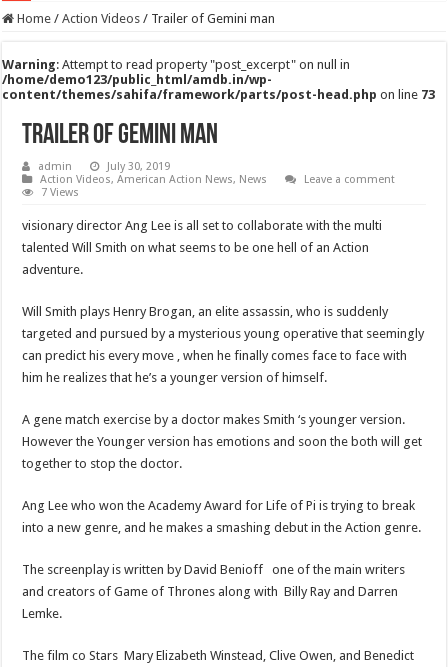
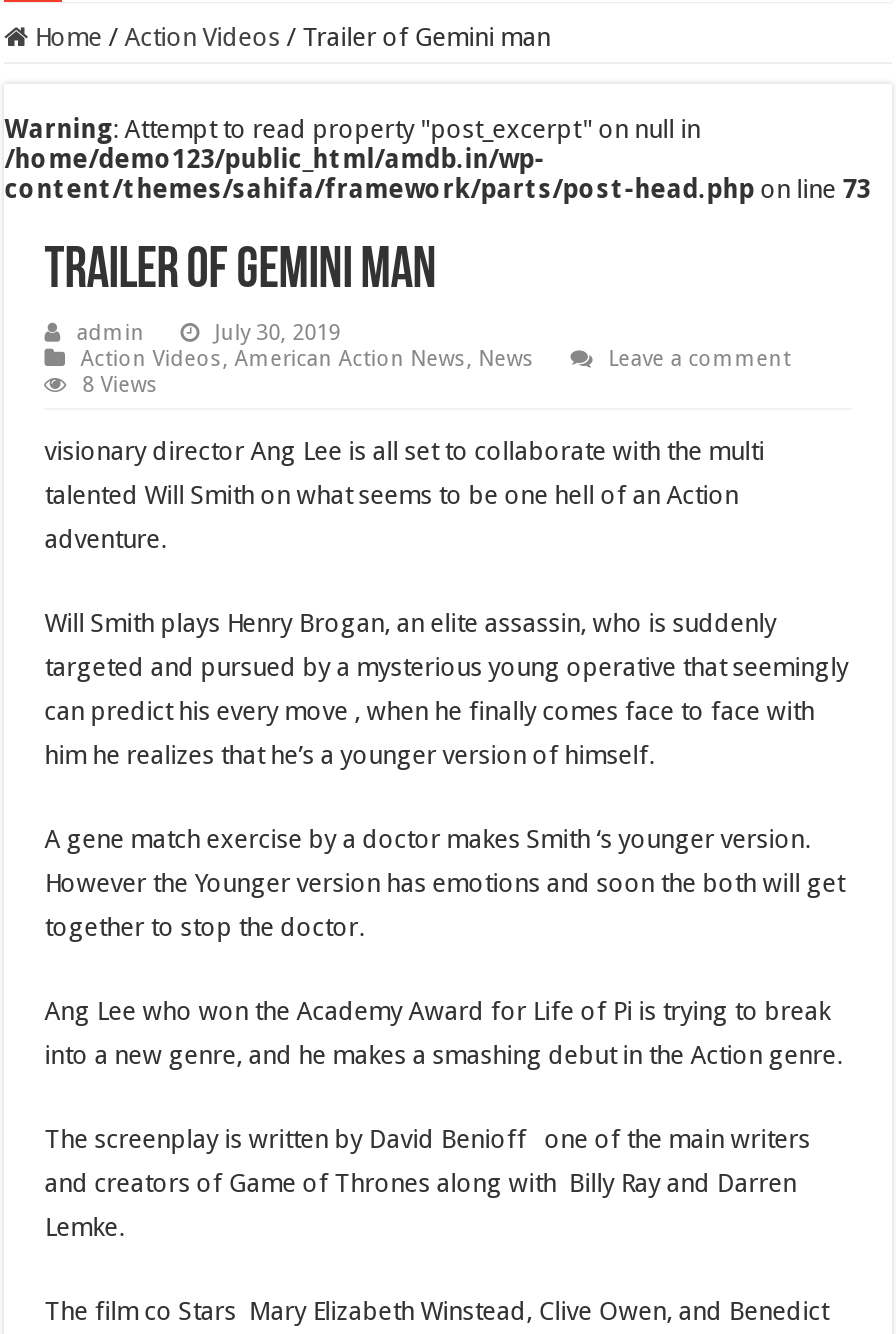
- 7 Views
+ 8 Views
